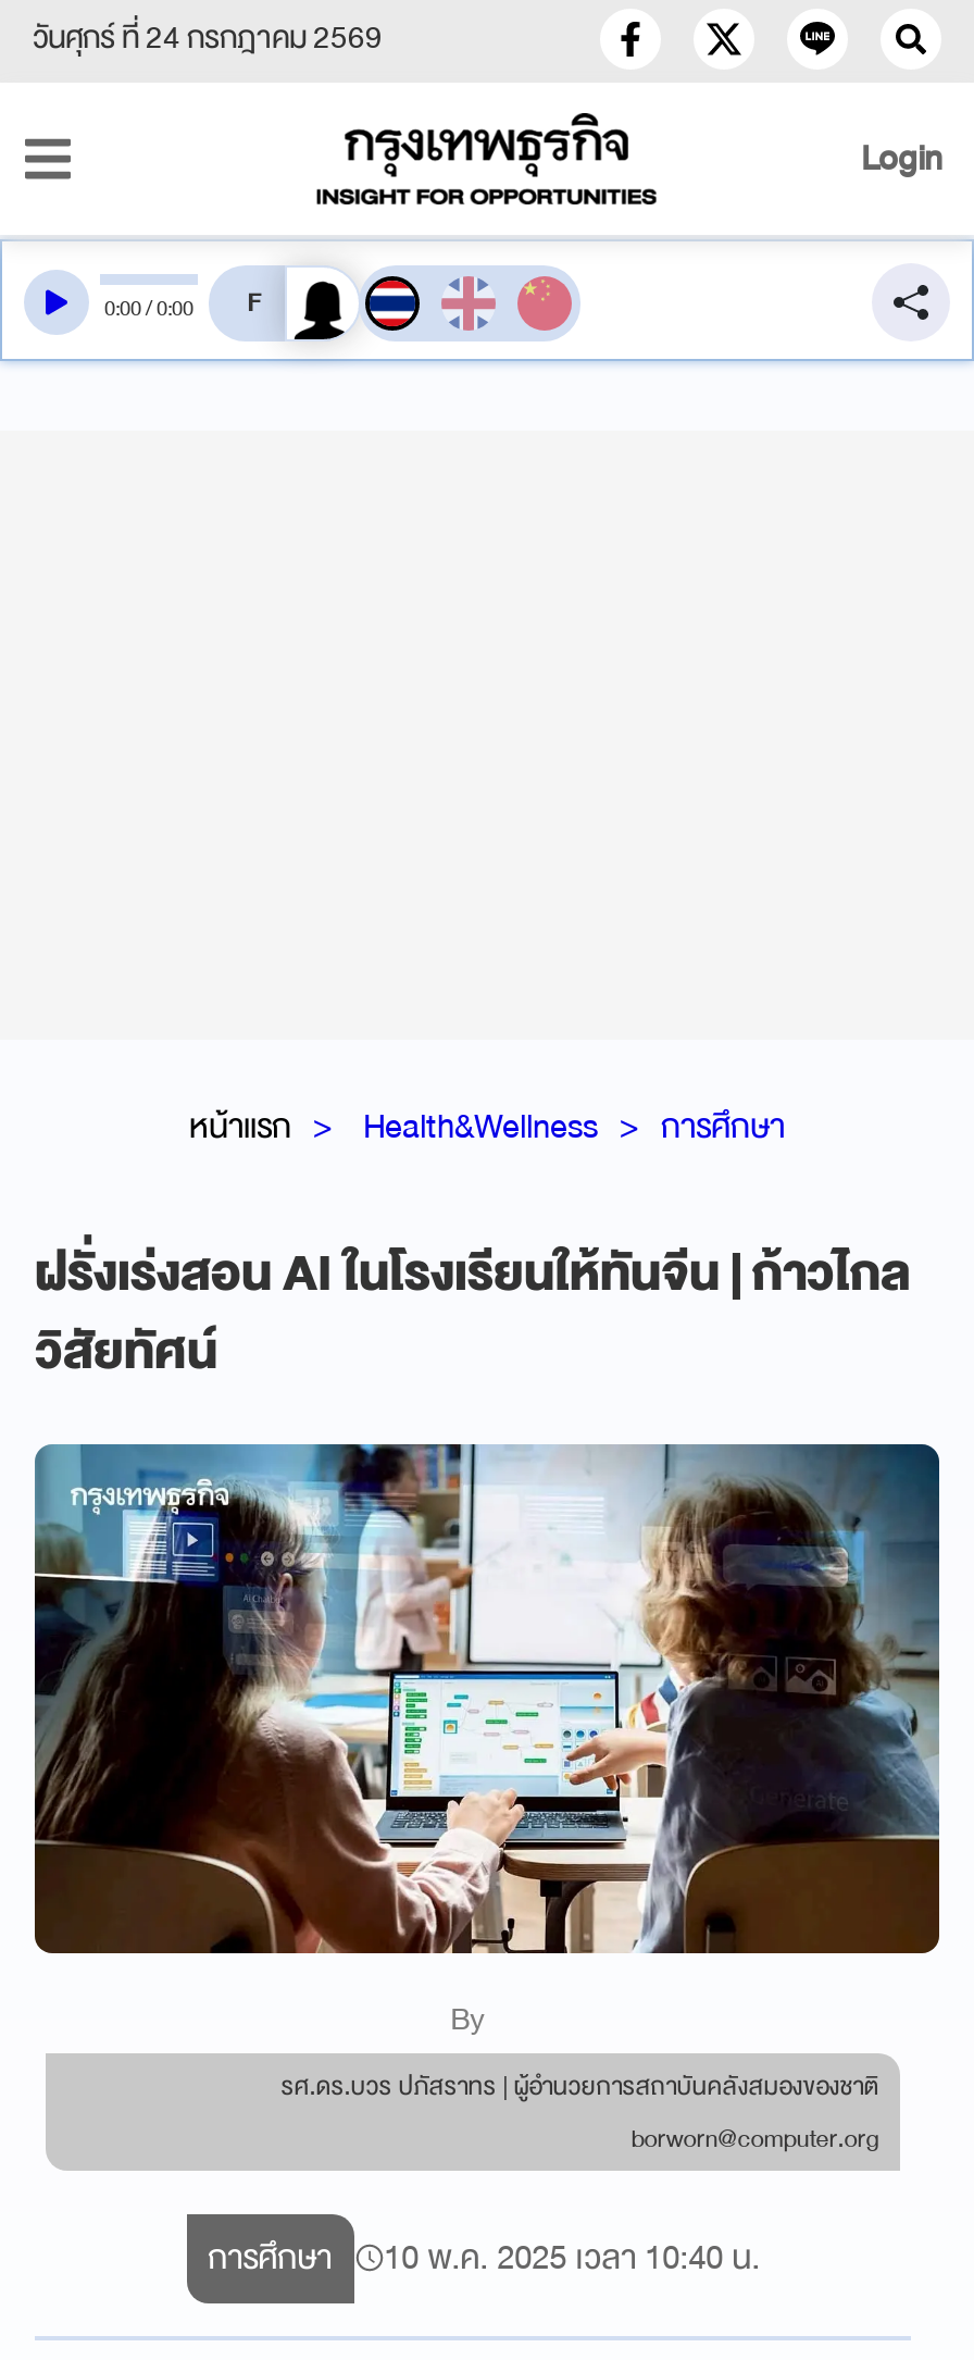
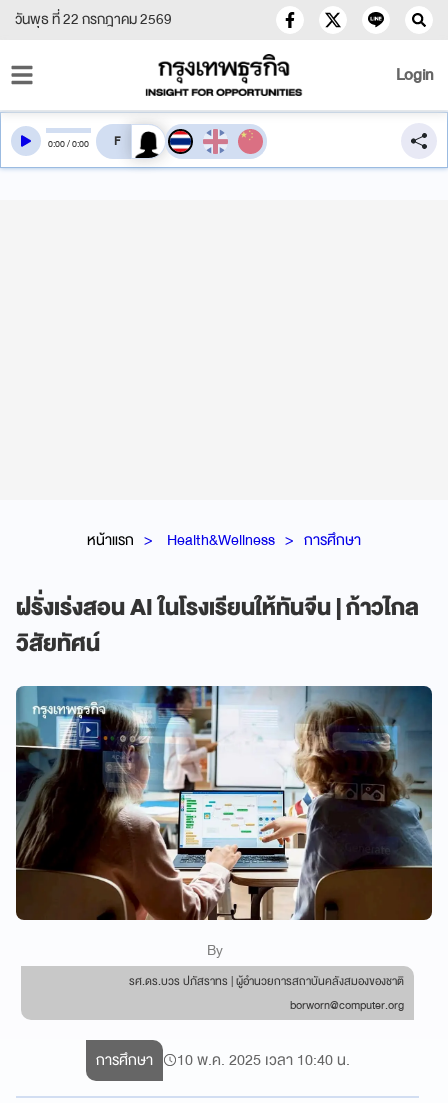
- วันศุกร์ ที่ 24 กรกฎาคม 2569
+ วันพุธ ที่ 22 กรกฎาคม 2569
